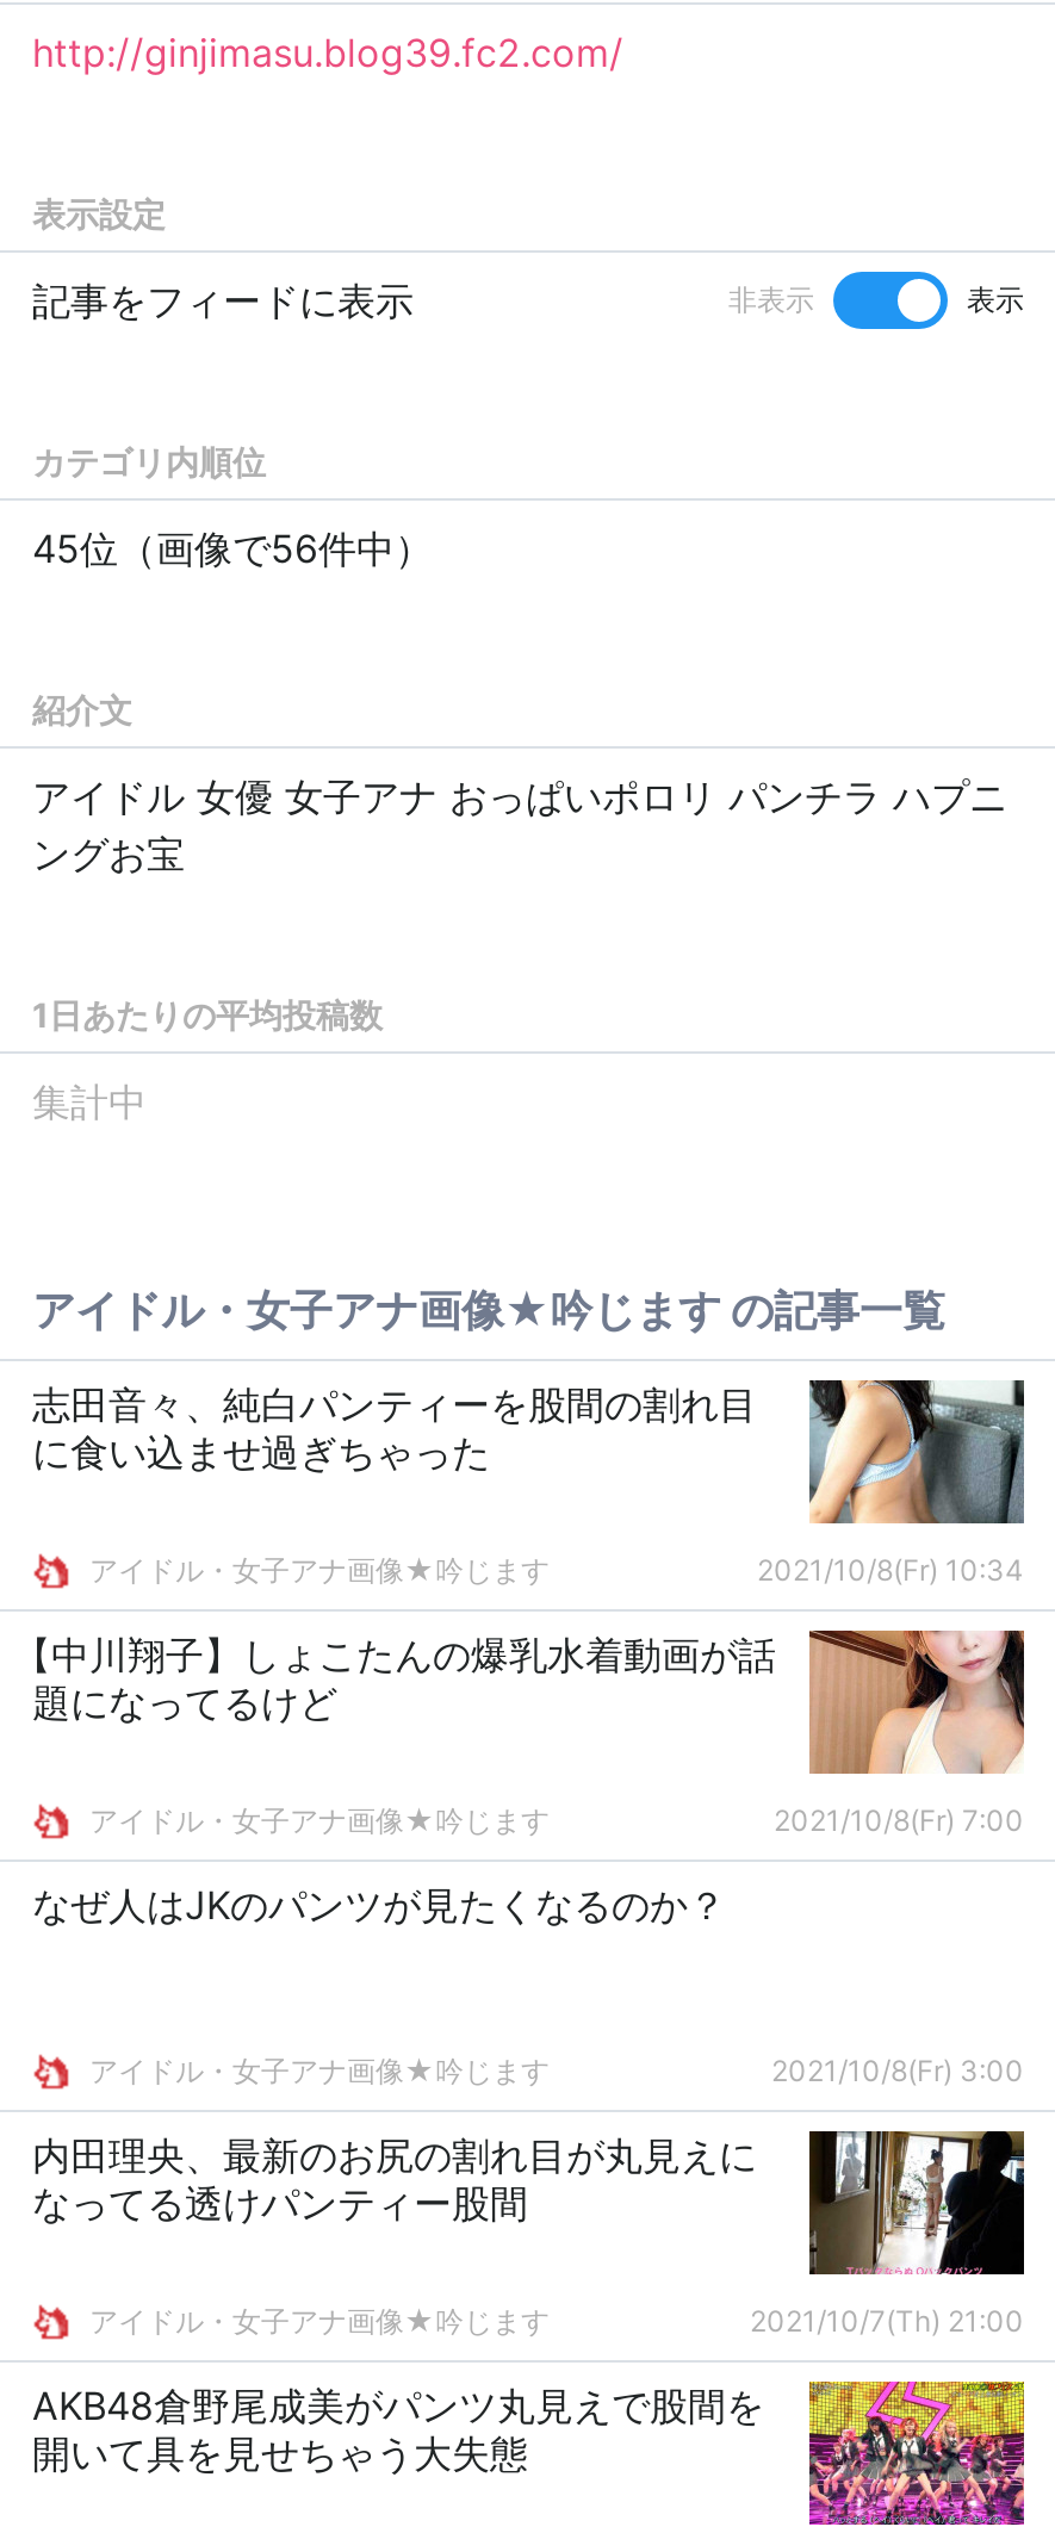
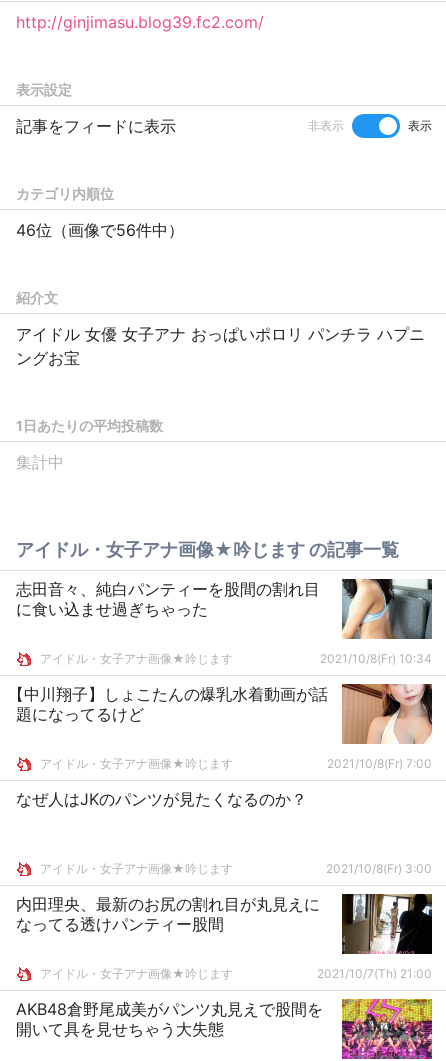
- 45位（画像で56件中）
+ 46位（画像で56件中）
